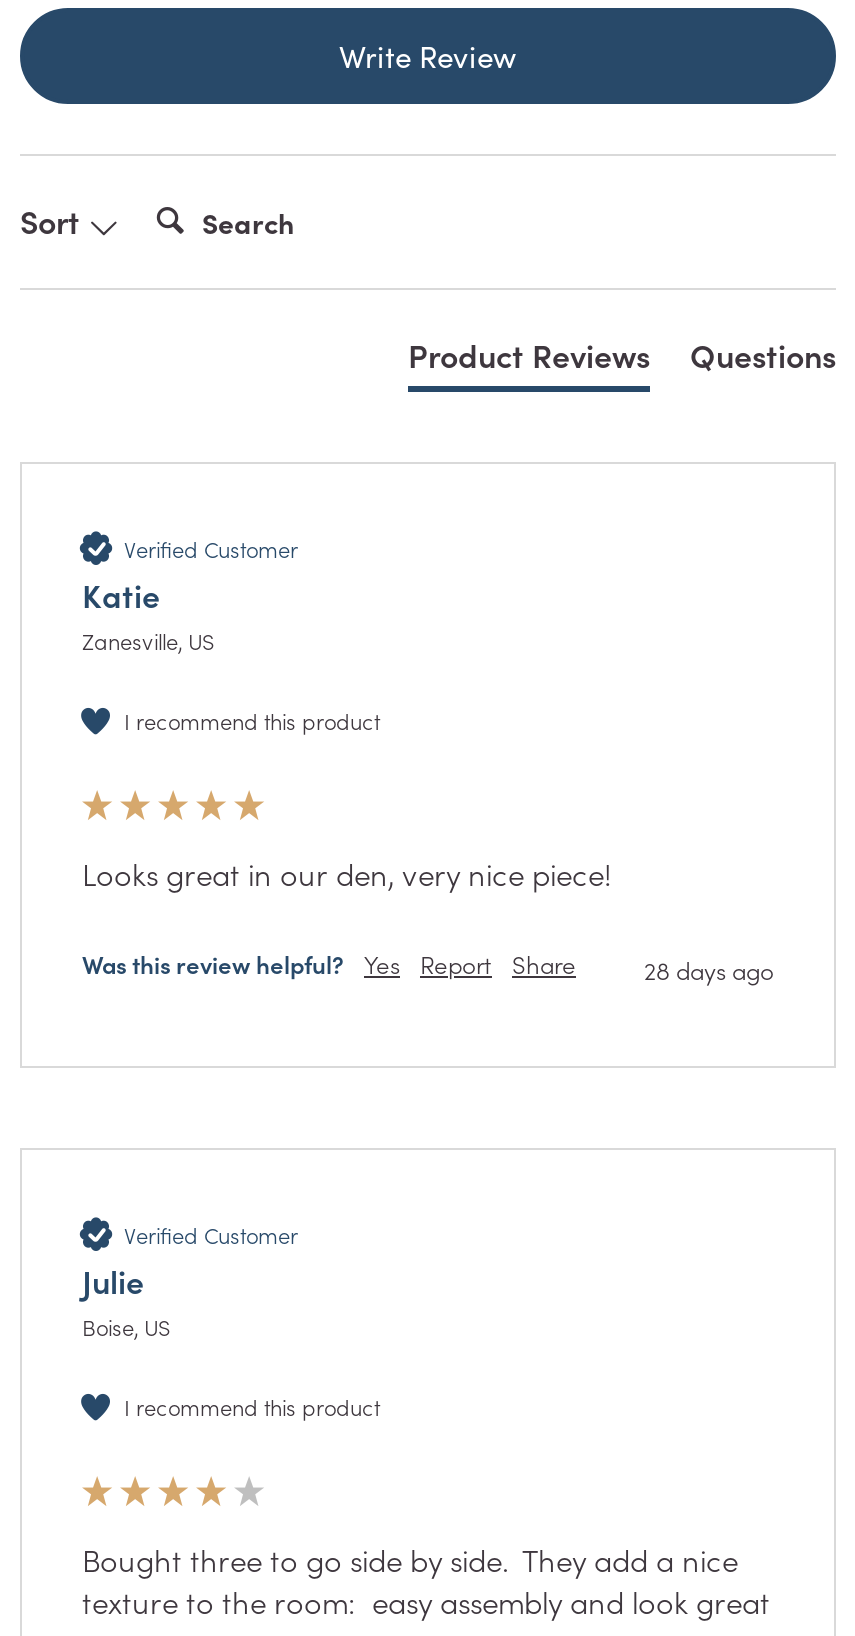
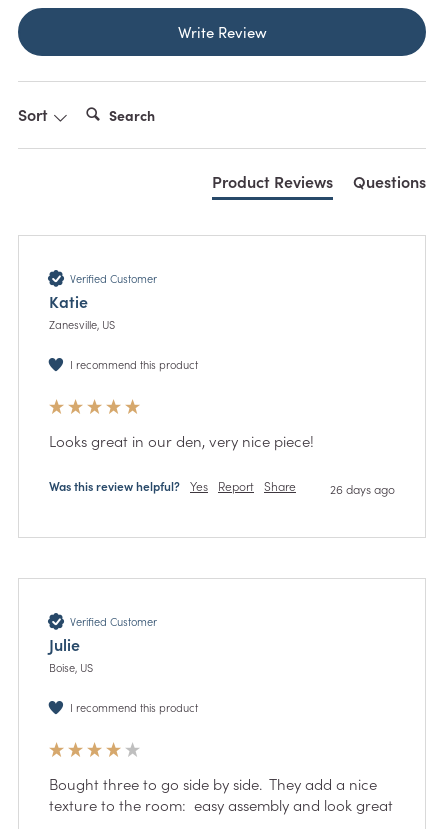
- 28 days ago
+ 26 days ago
